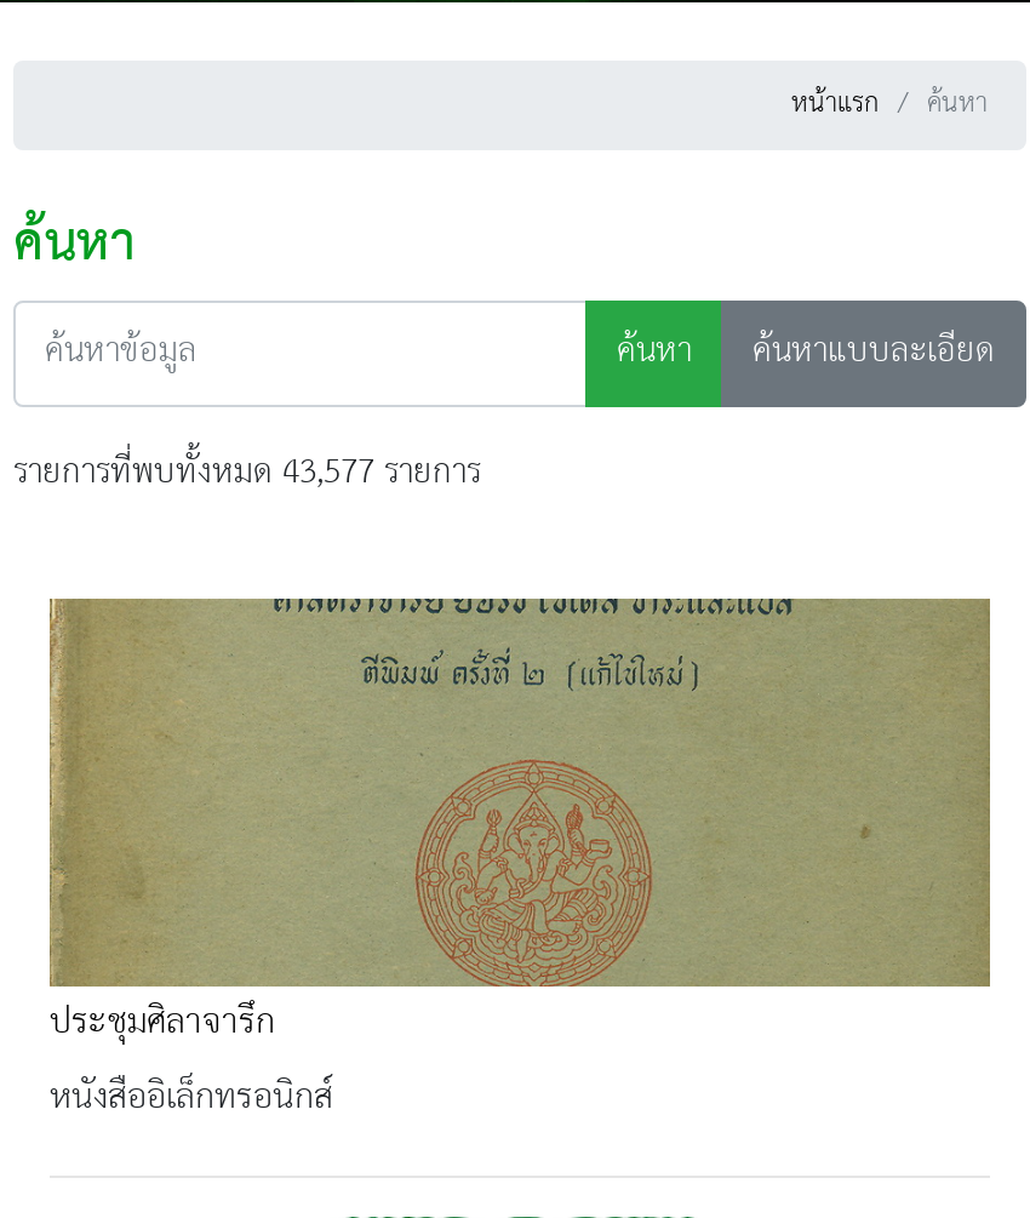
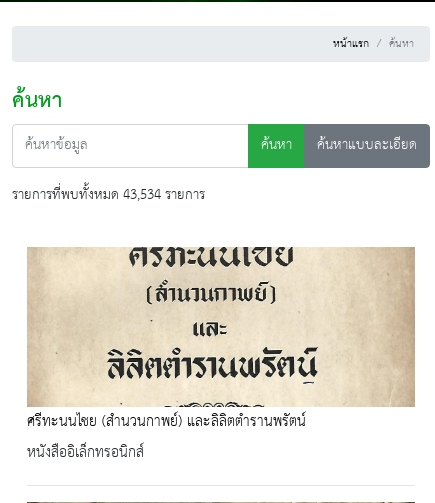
- รายการที่พบทั้งหมด 43,577 รายการ
+ รายการที่พบทั้งหมด 43,534 รายการ

- [image]
- ประชุมศิลาจารึก
+ [image]
+ ศรีทะนนไชย (สำนวนกาพย์) และลิลิตตำรานพรัตน์
